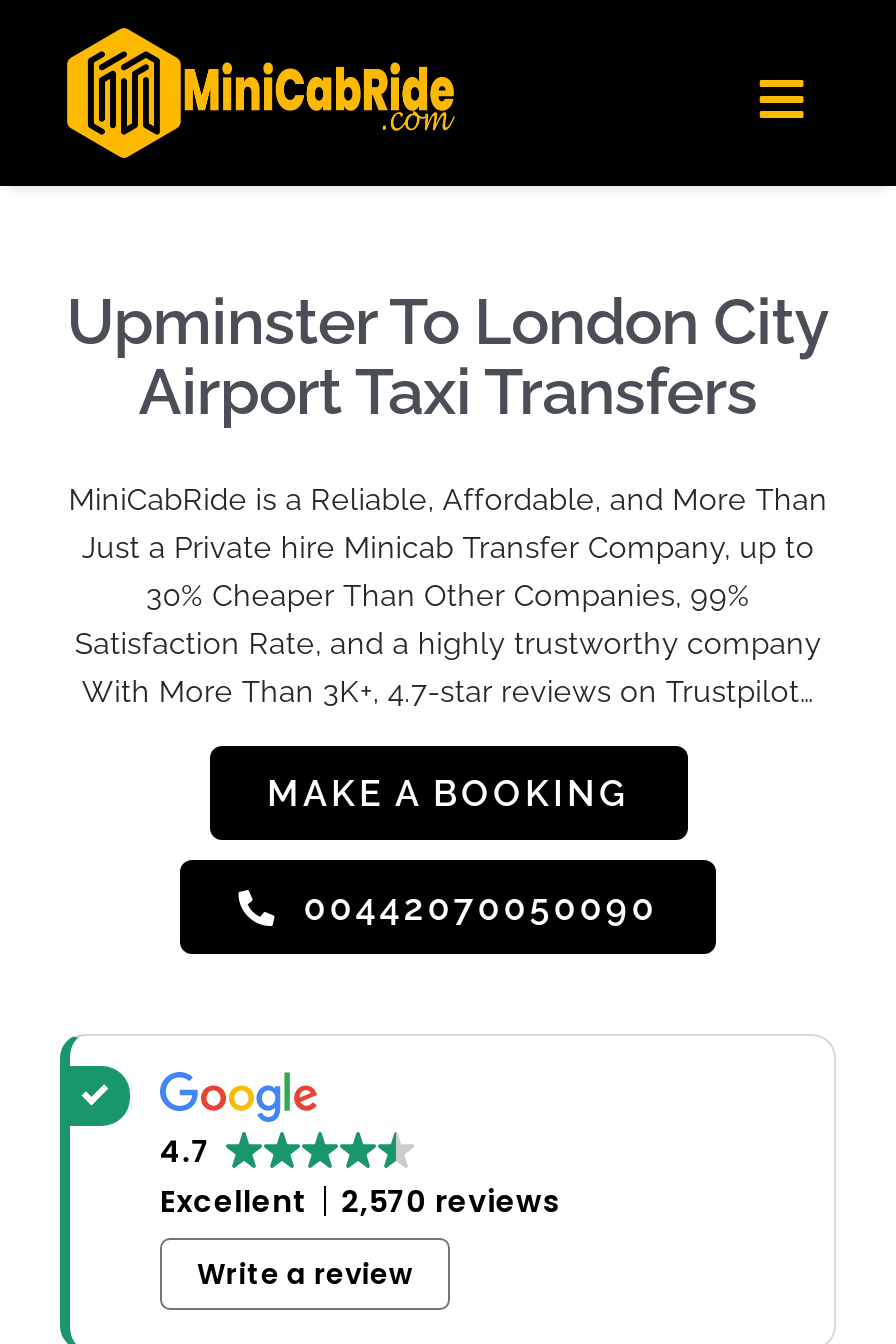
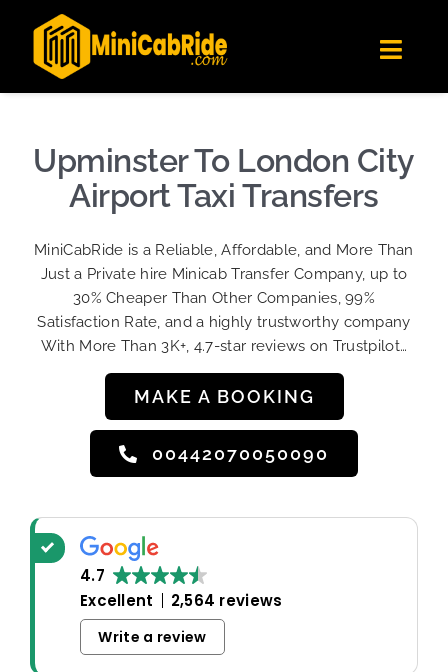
- Excellent 2,570 reviews
+ Excellent 2,564 reviews
